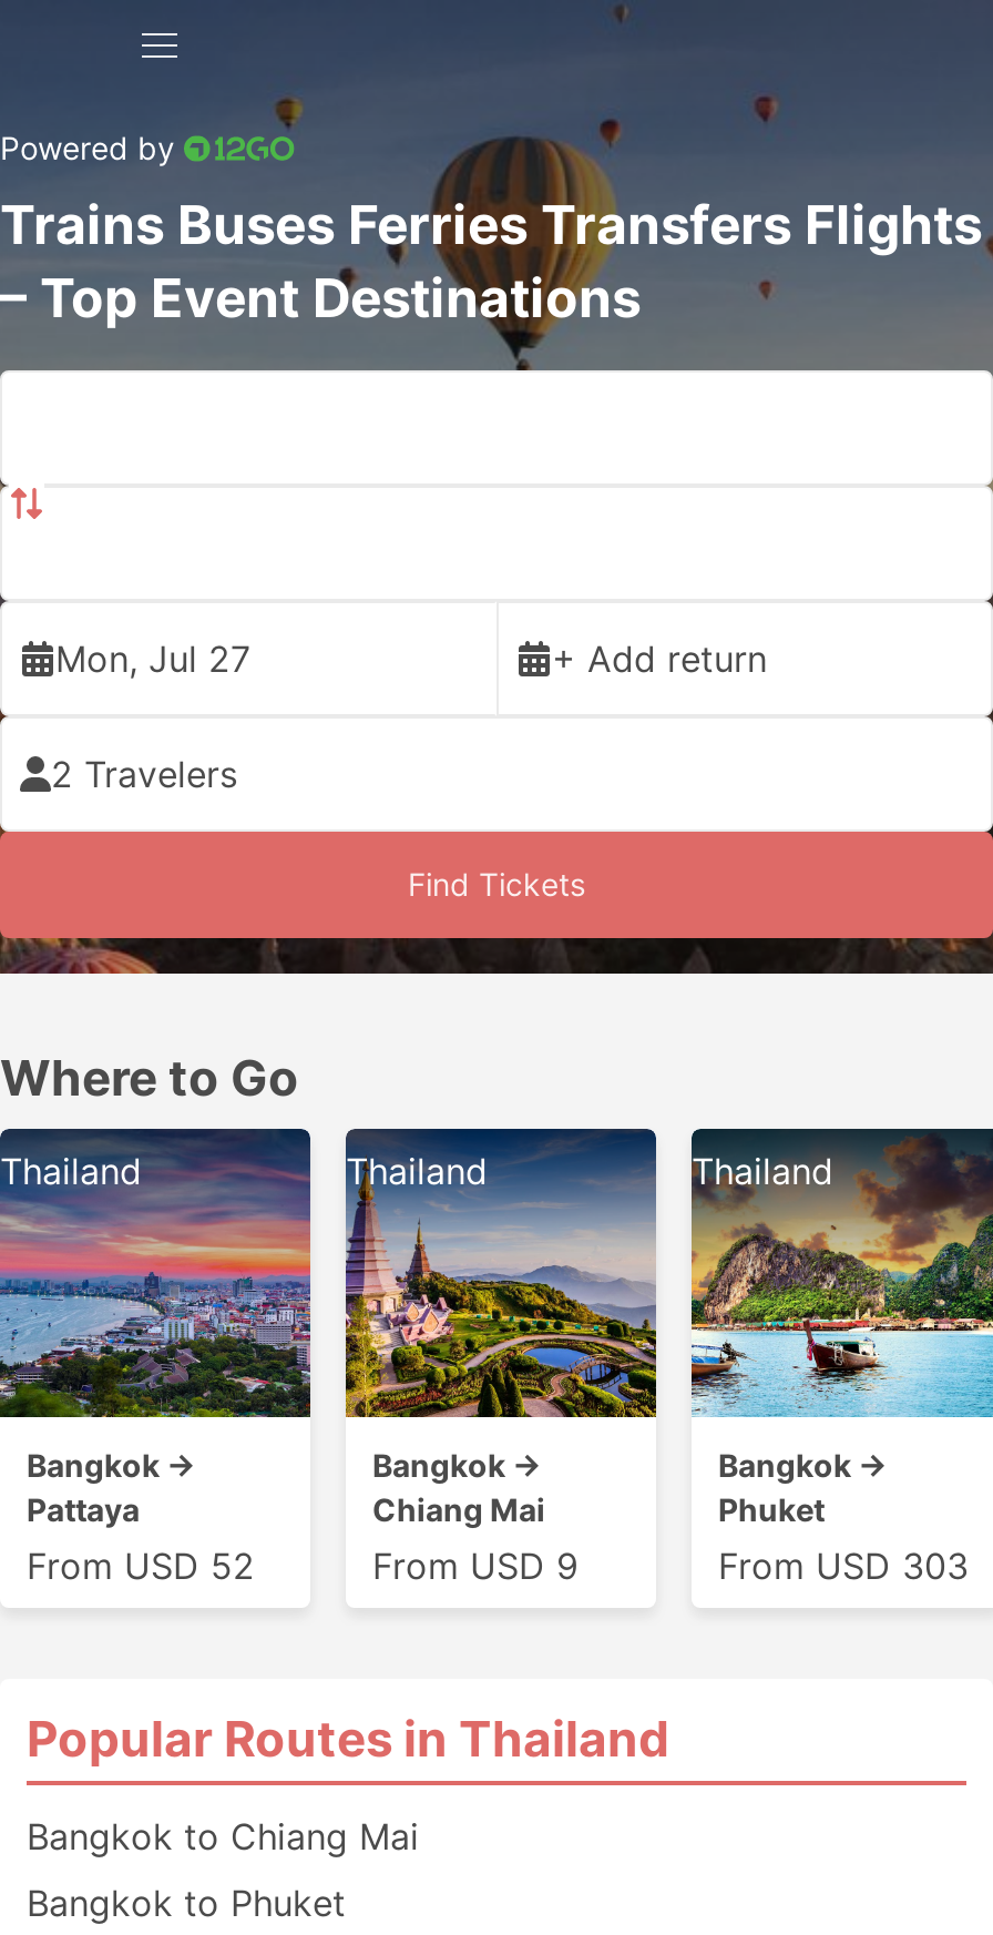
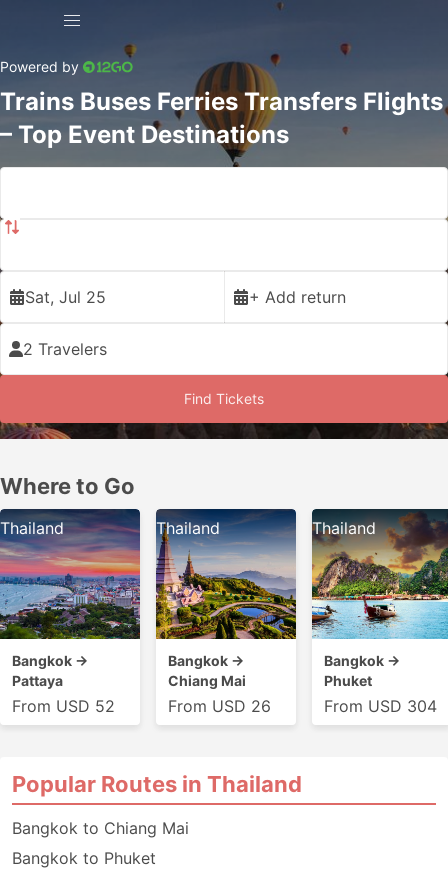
- Mon, Jul 27
+ Sat, Jul 25

- From USD 9
+ From USD 26

- From USD 303
+ From USD 304
